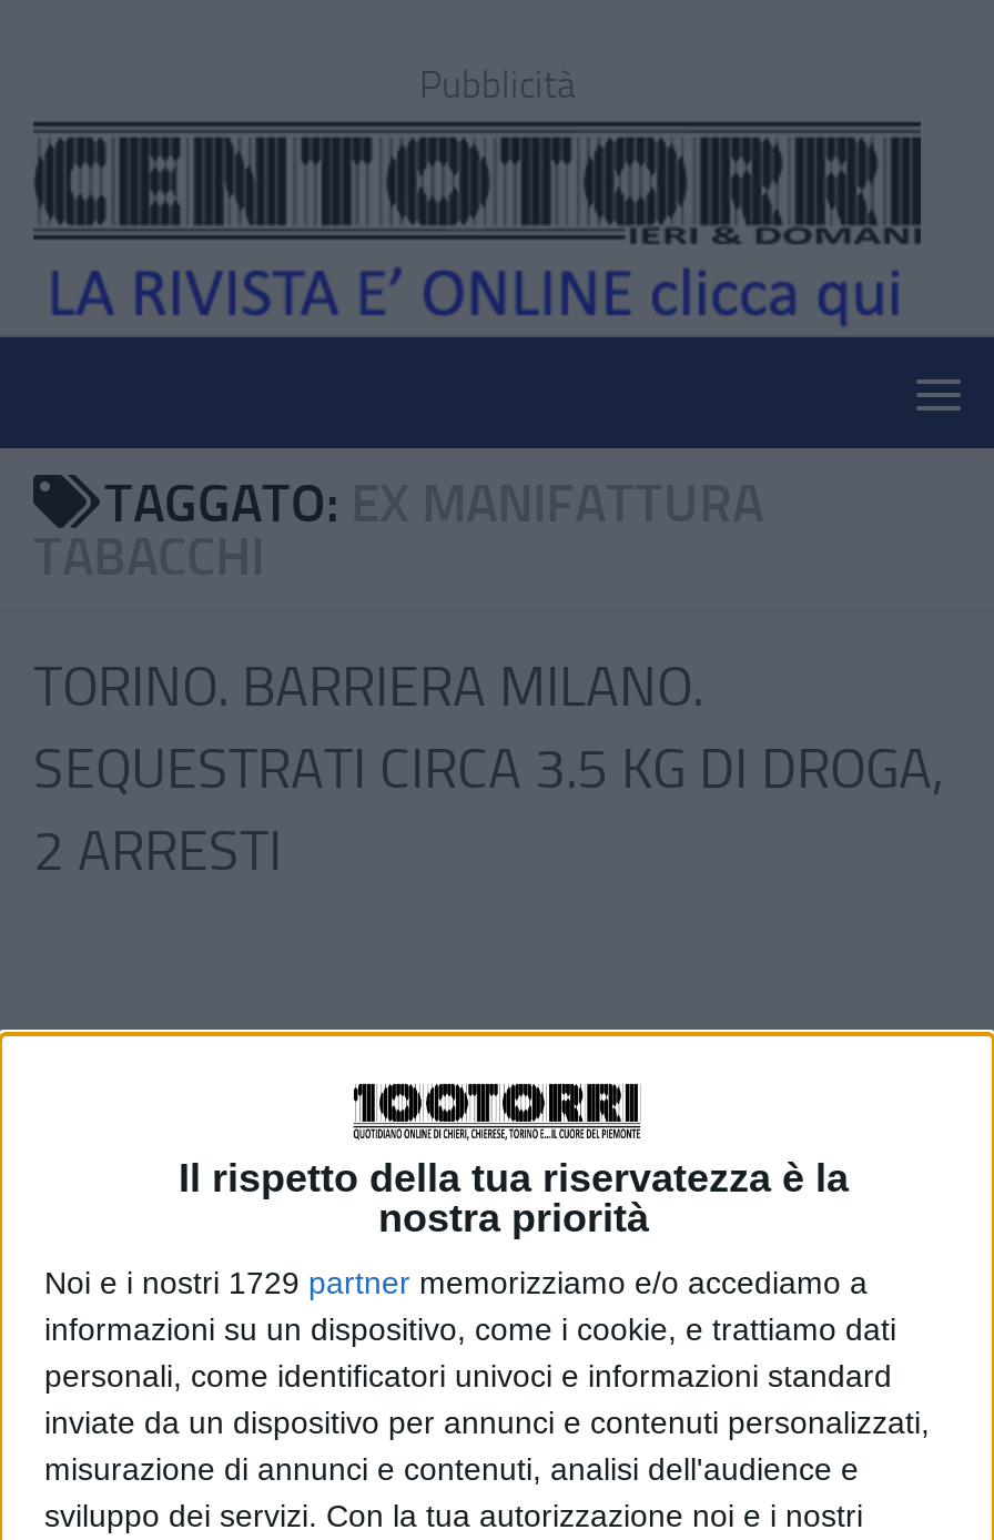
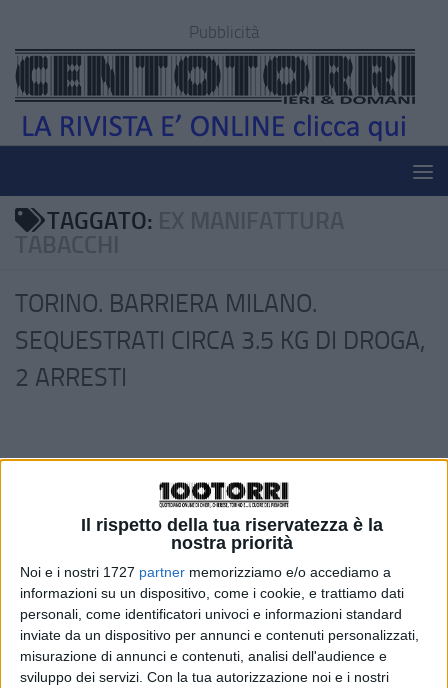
- Noi e i nostri 1729 partner memorizziamo e/o accediamo a
+ Noi e i nostri 1727 partner memorizziamo e/o accediamo a
